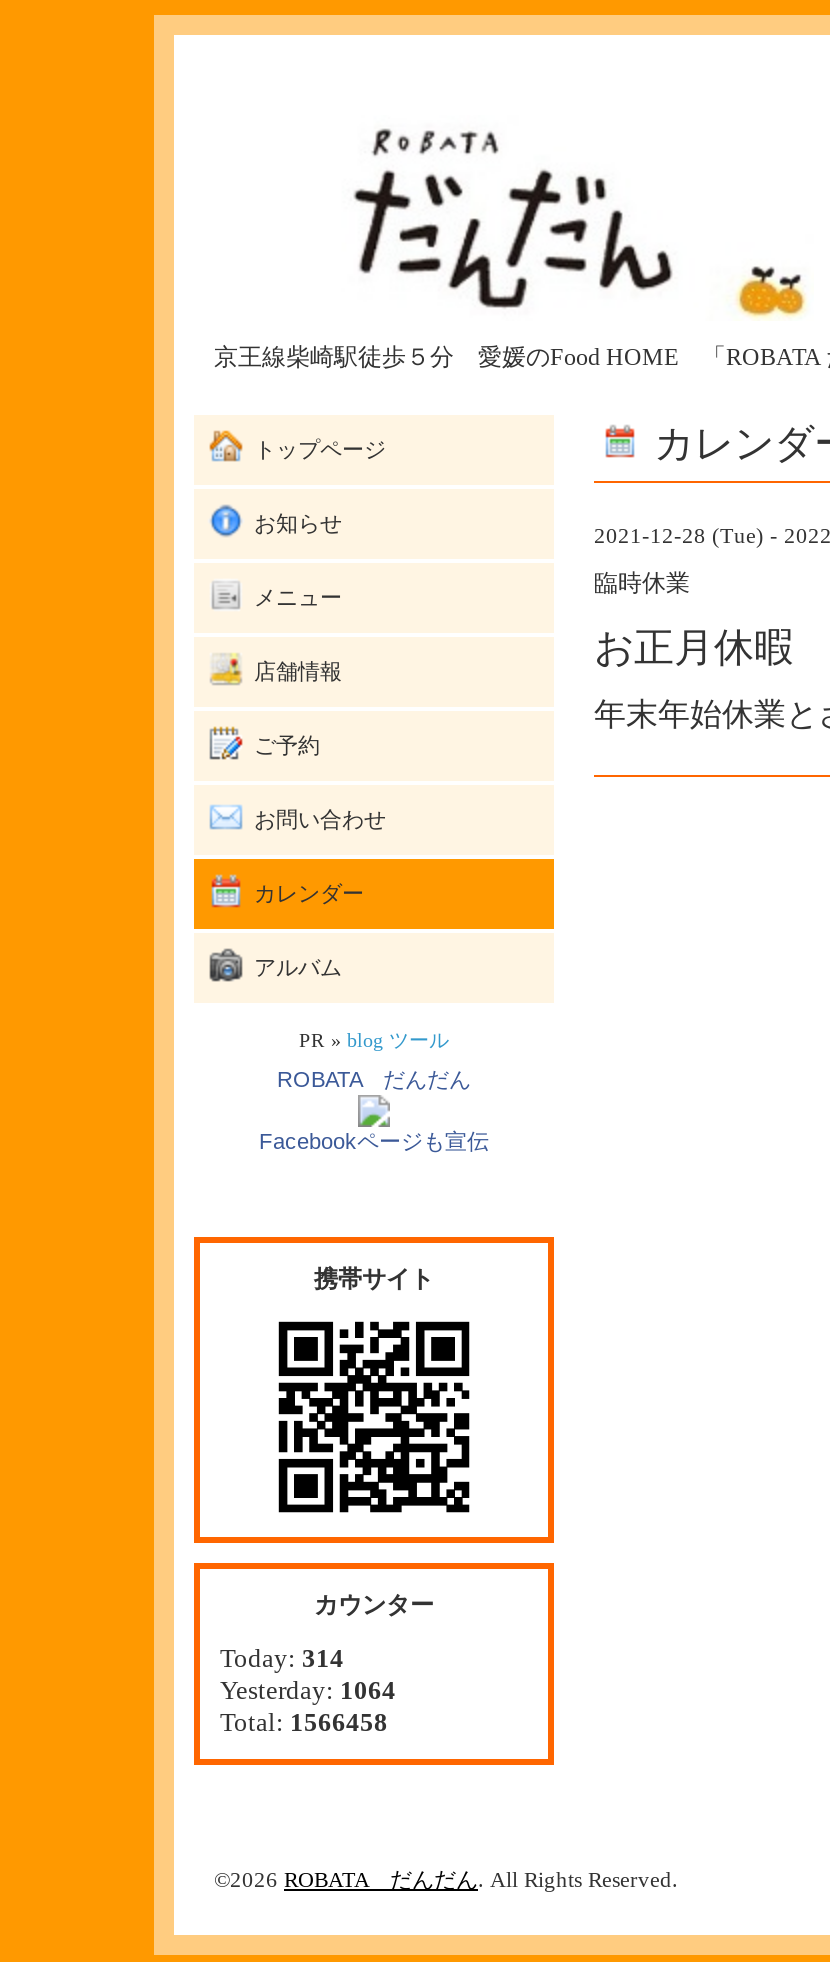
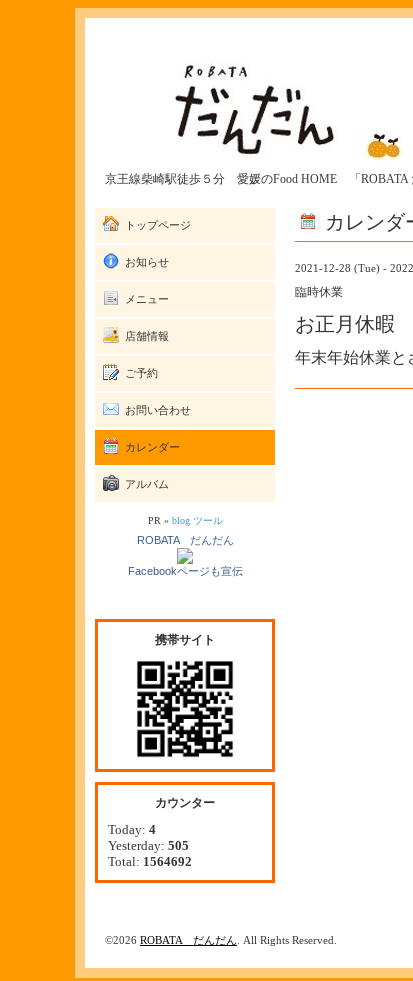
- Today: 314
+ Today: 4

- Yesterday: 1064
+ Yesterday: 505

- Total: 1566458
+ Total: 1564692
